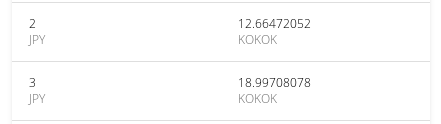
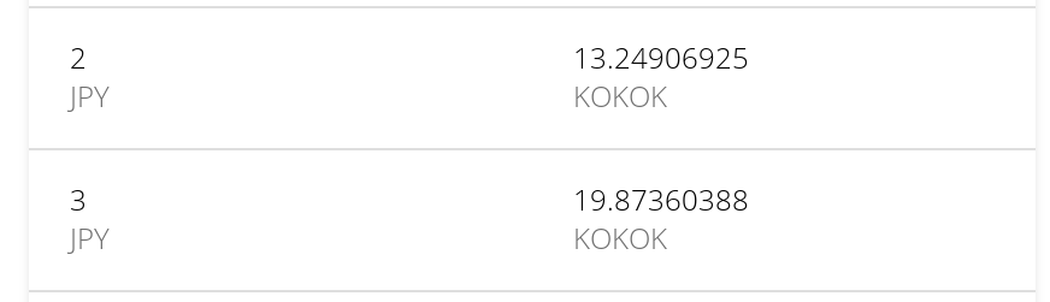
- 12.66472052
+ 13.24906925

- 18.99708078
+ 19.87360388
